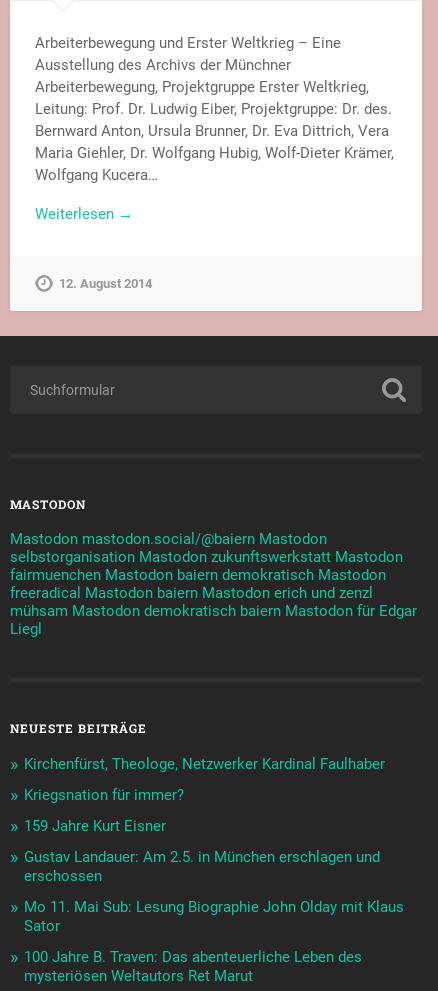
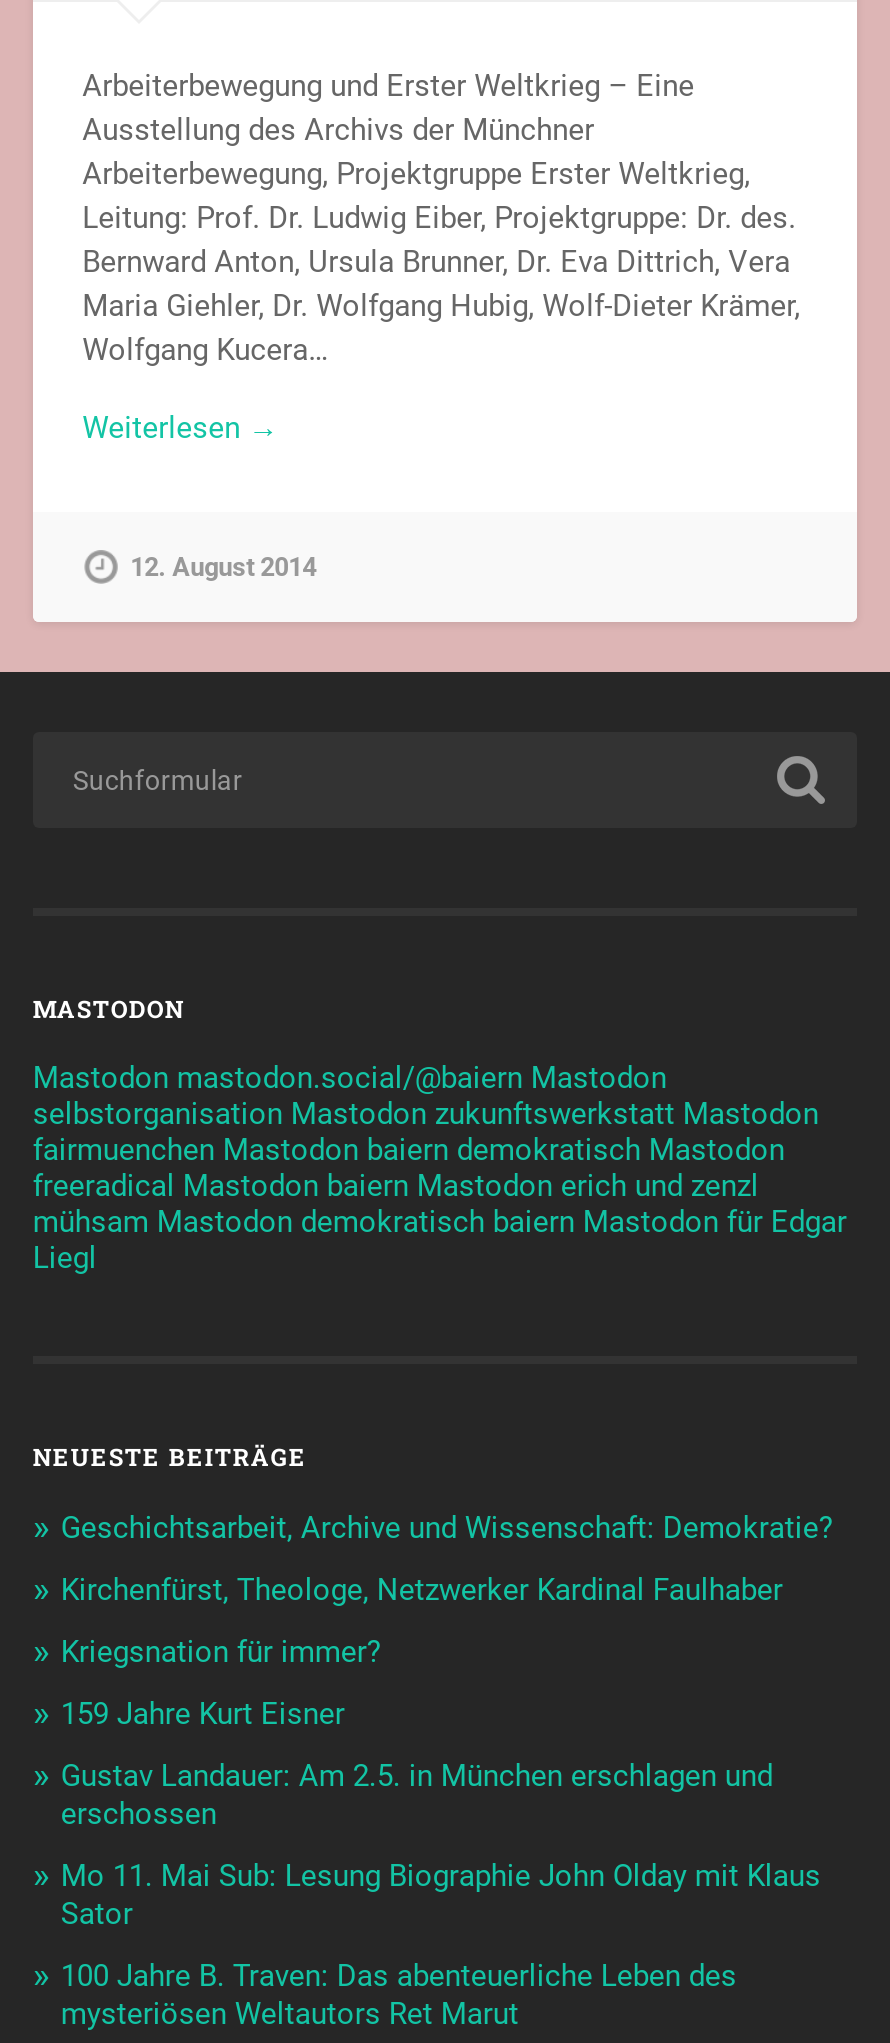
+ Geschichtsarbeit, Archive und Wissenschaft: Demokratie?
